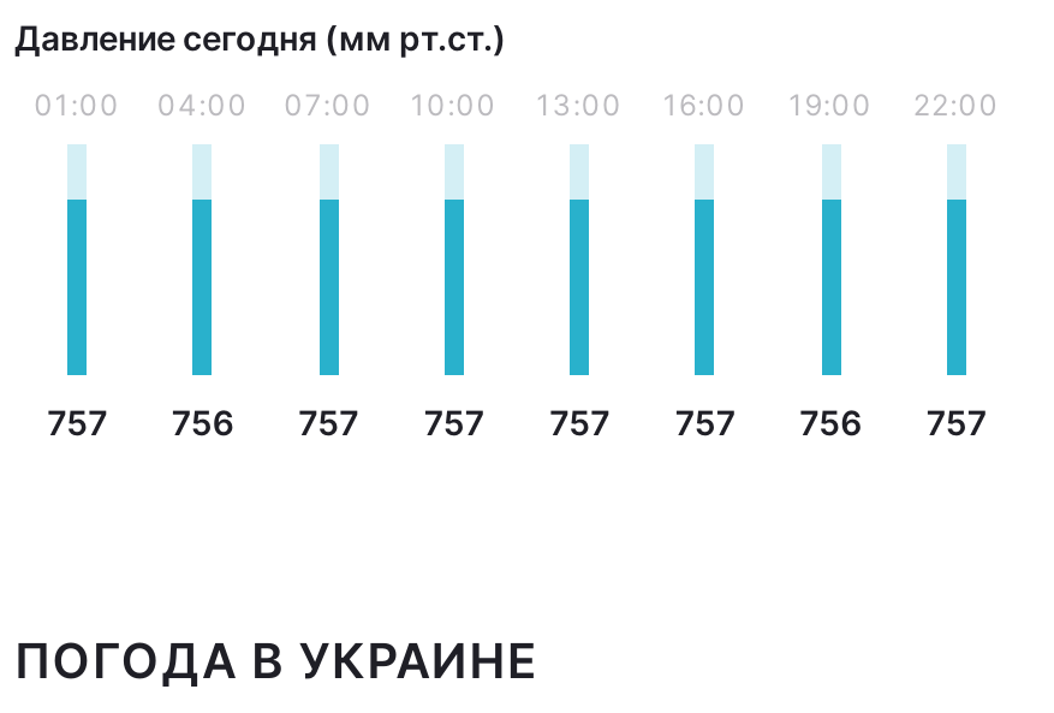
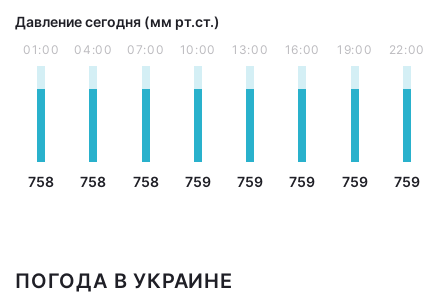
- 757
+ 758

- 756
+ 758

- 757
+ 758

- 757
+ 759

- 757
+ 759

- 757
+ 759

- 756
+ 759

- 757
+ 759
